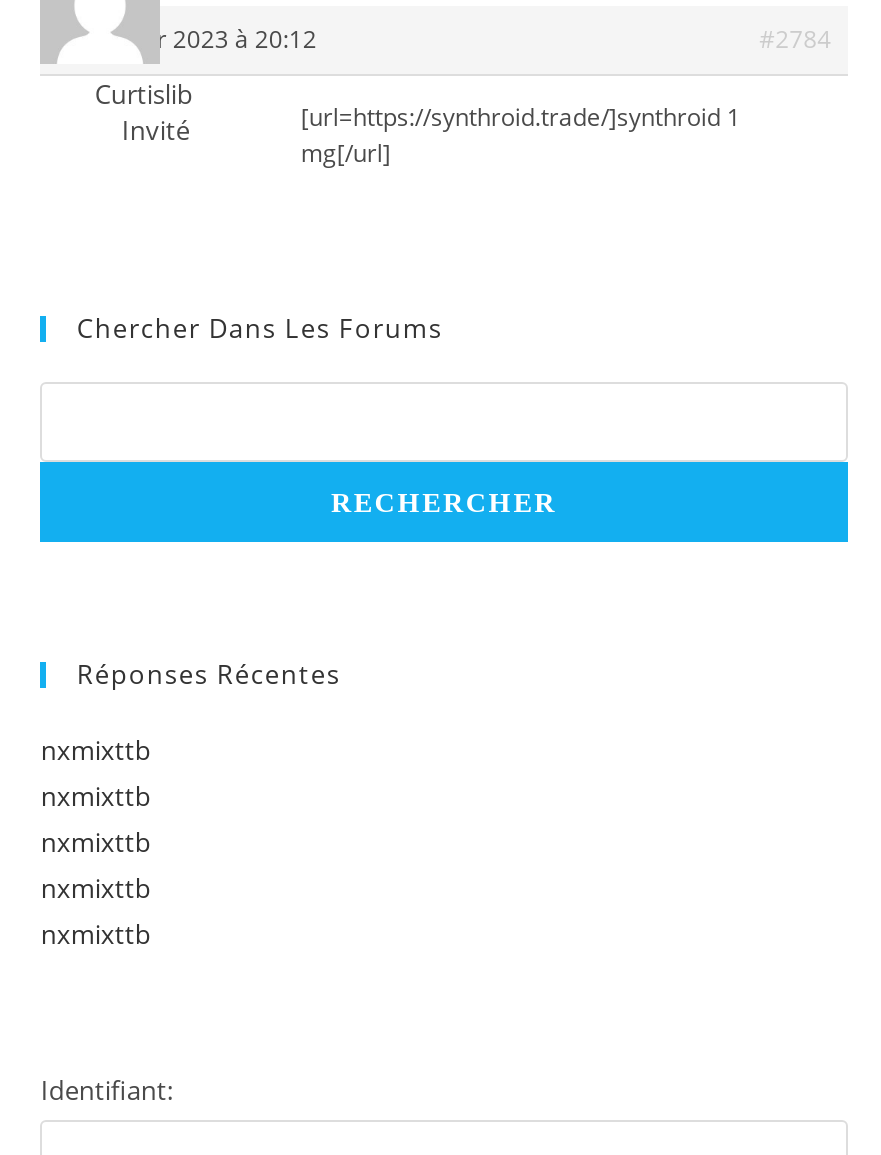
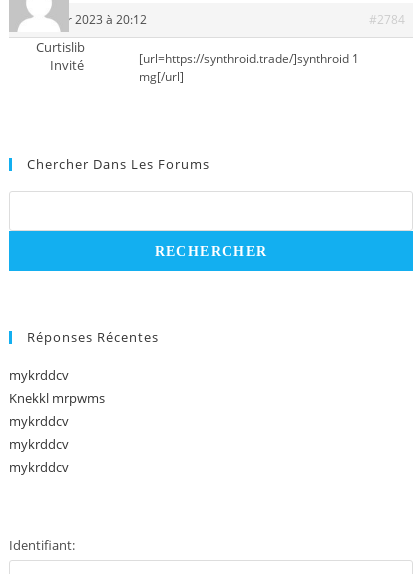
- nxmixttb
- nxmixttb
- nxmixttb
- nxmixttb
- nxmixttb
+ mykrddcv
+ Knekkl mrpwms
+ mykrddcv
+ mykrddcv
+ mykrddcv
